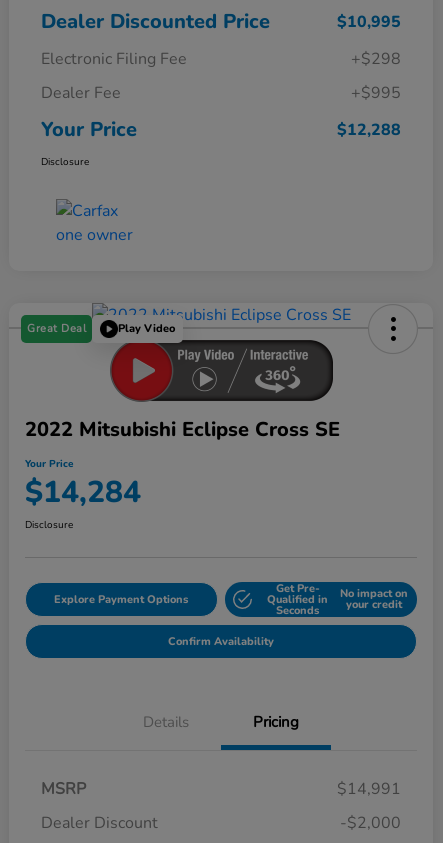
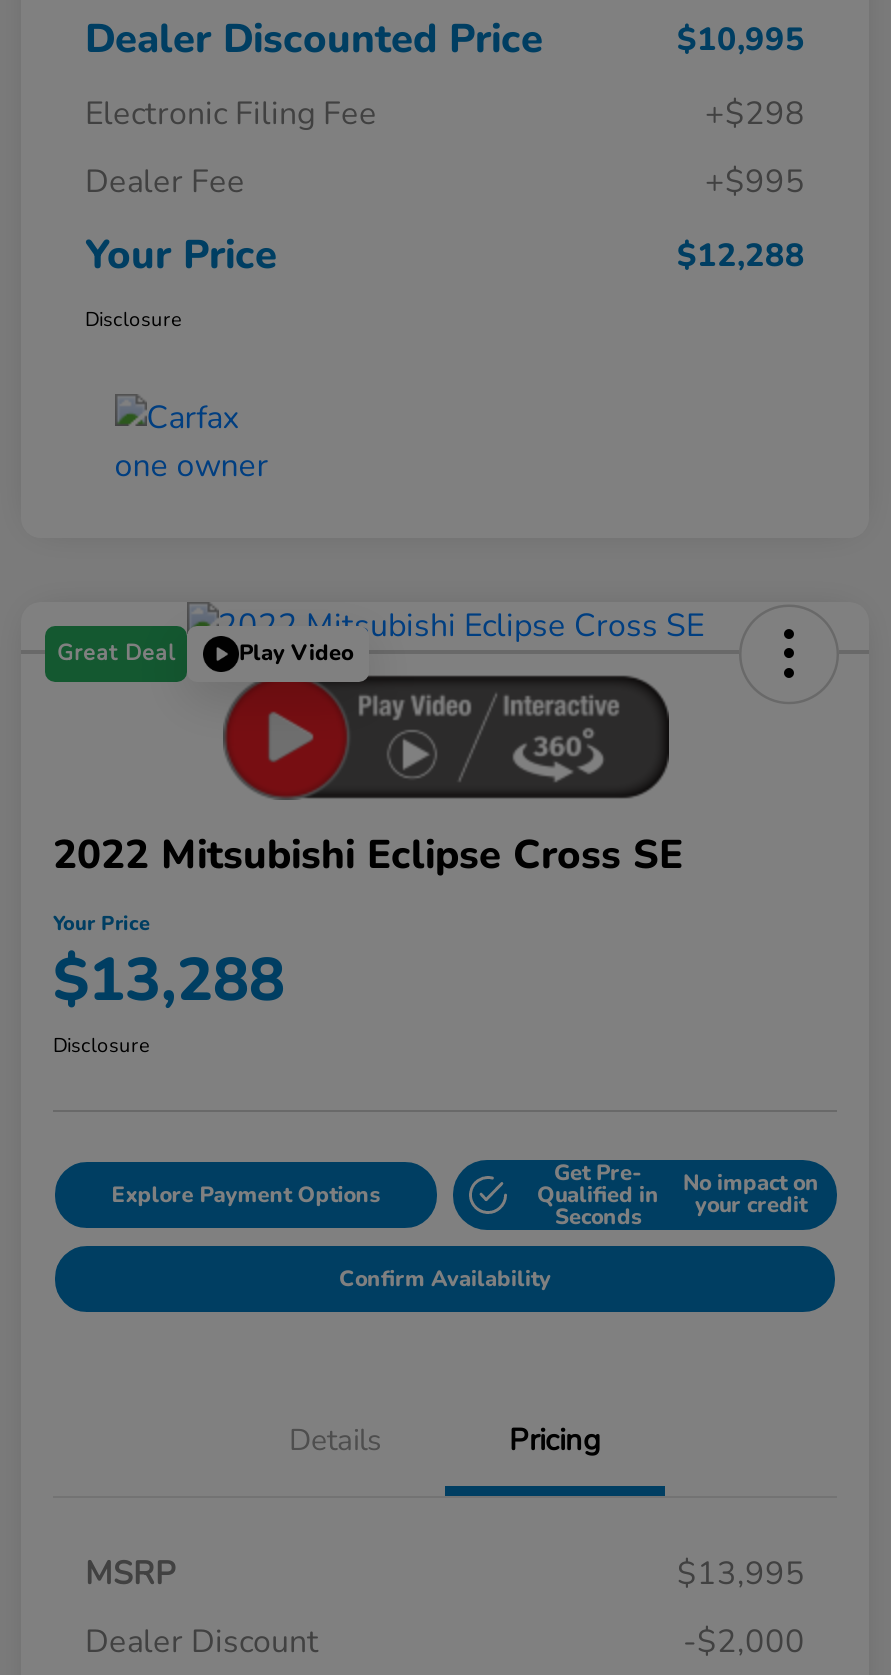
- $14,284
+ $13,288

- $14,991
+ $13,995
